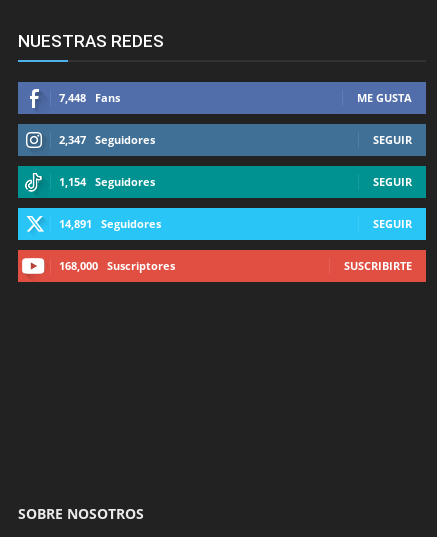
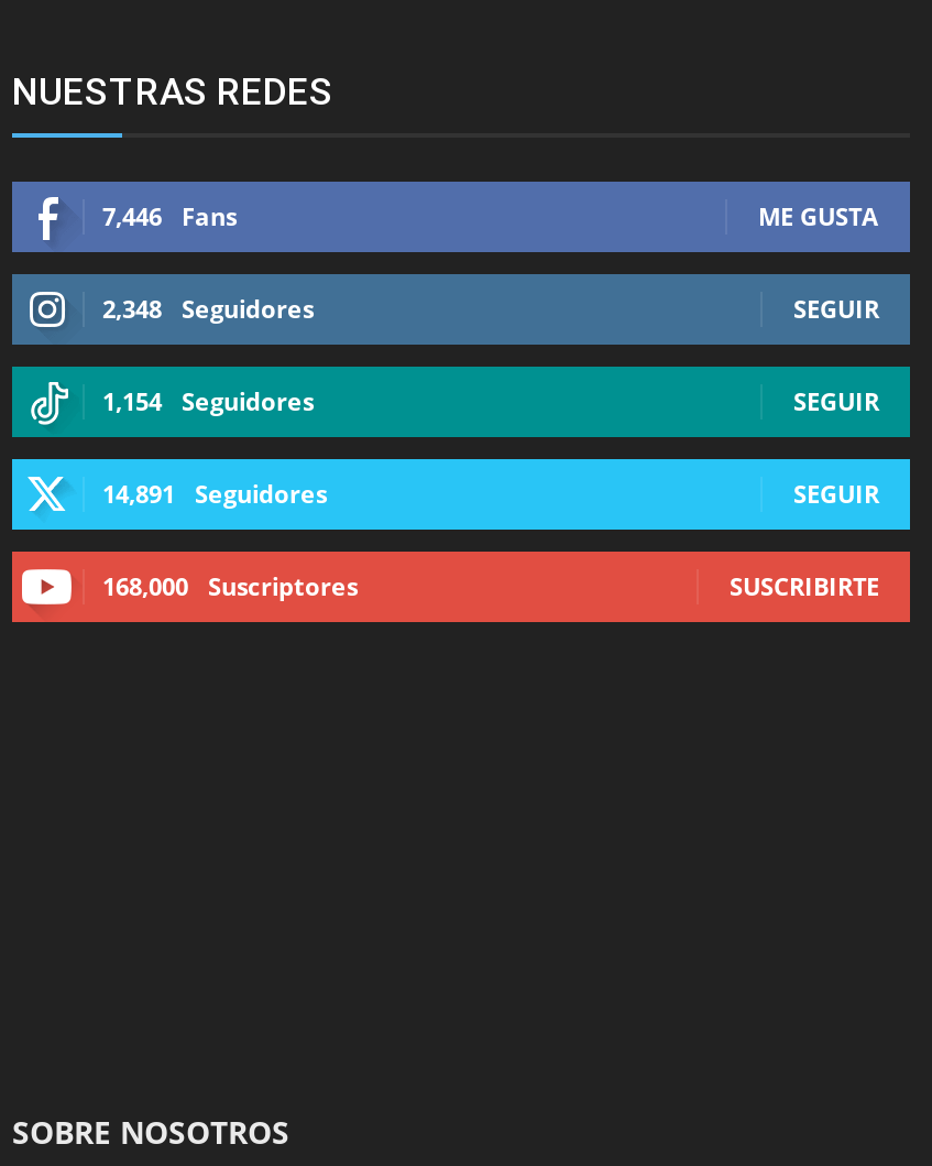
- 7,448 Fans
+ 7,446 Fans

- 2,347 Seguidores
+ 2,348 Seguidores
